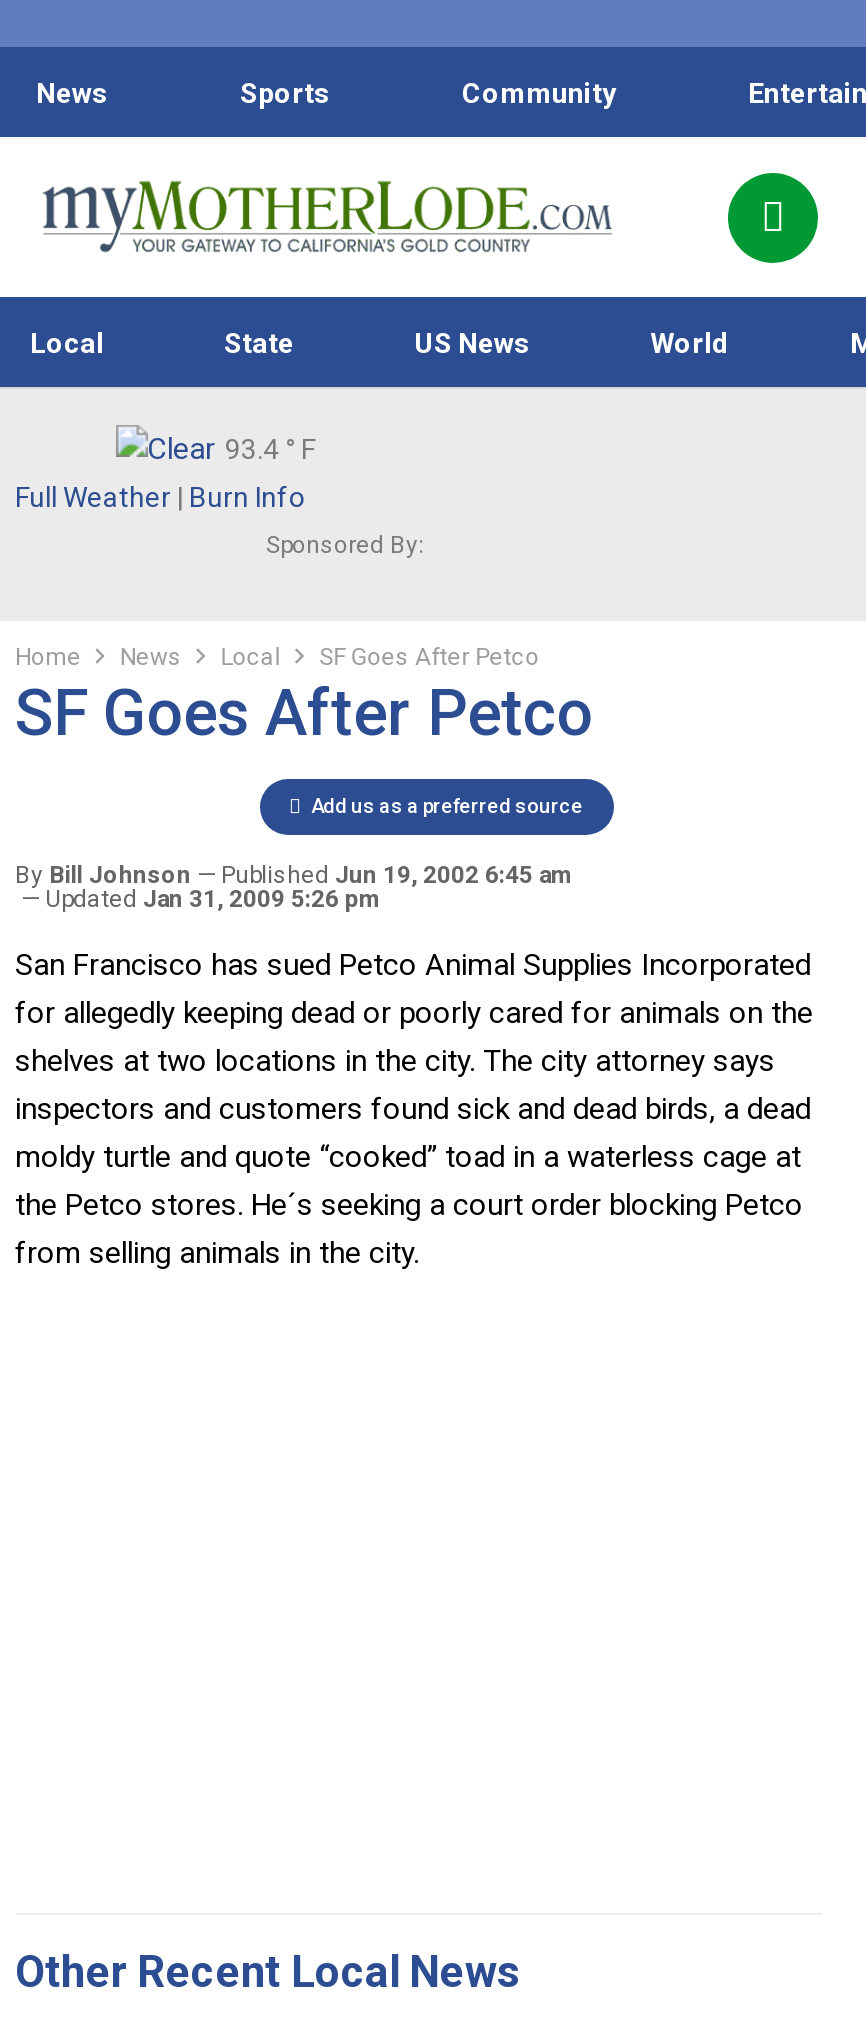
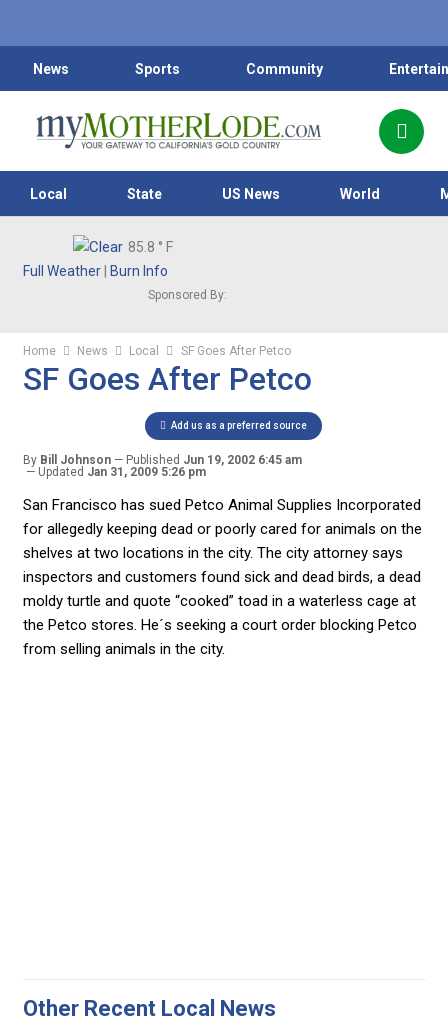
- 93.4 ° F
+ 85.8 ° F
